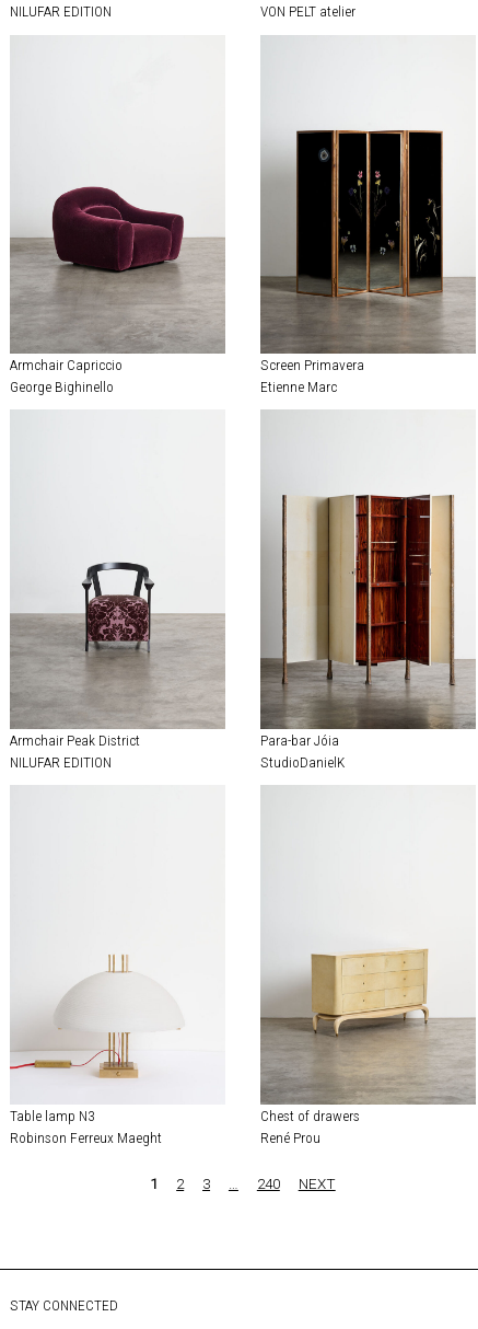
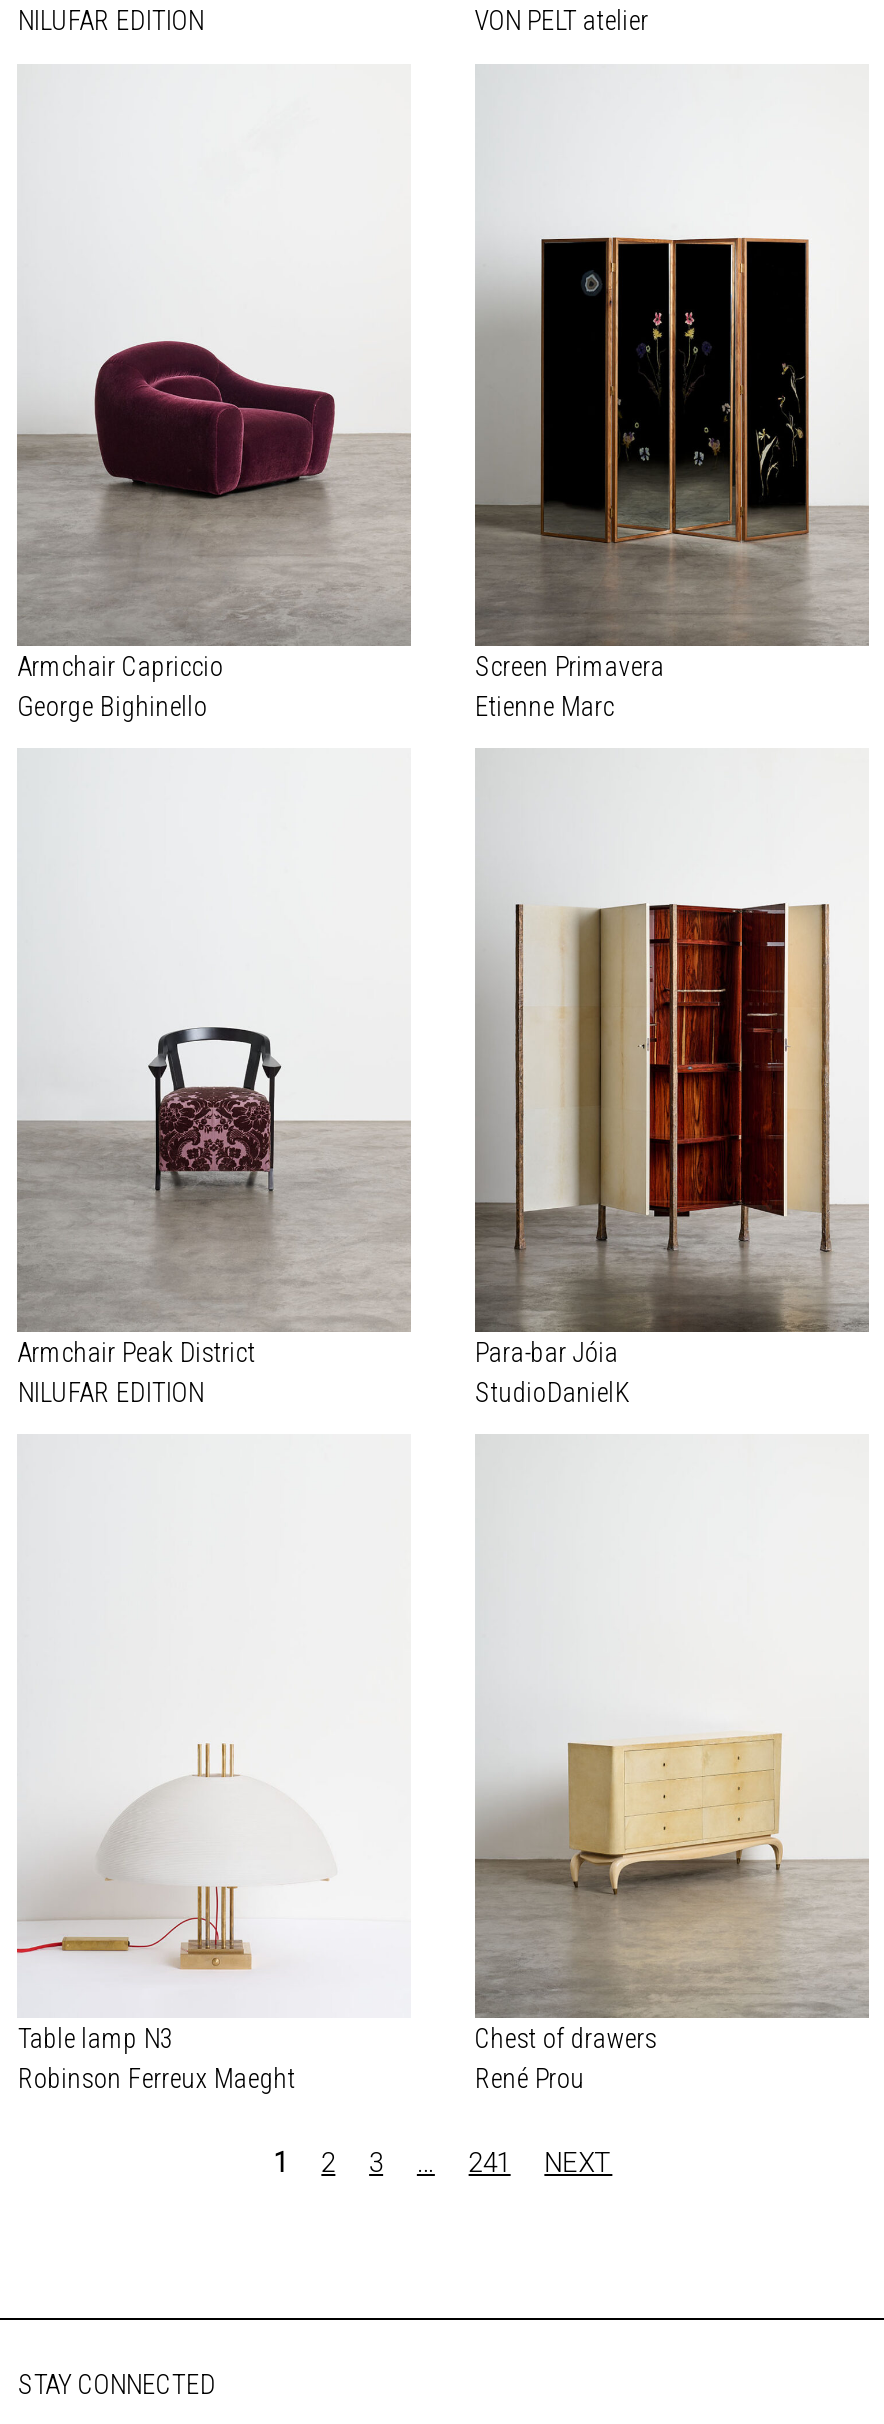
- 240
+ 241
